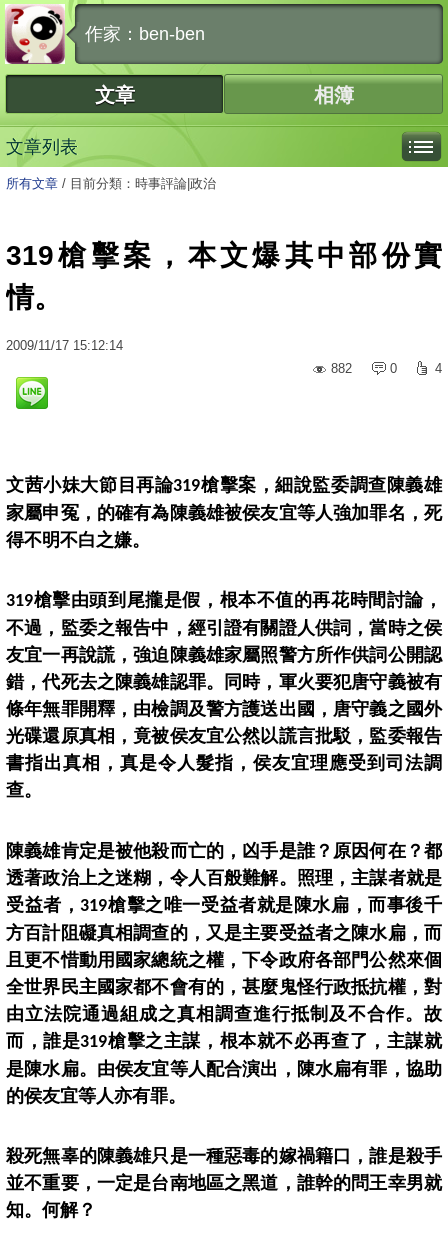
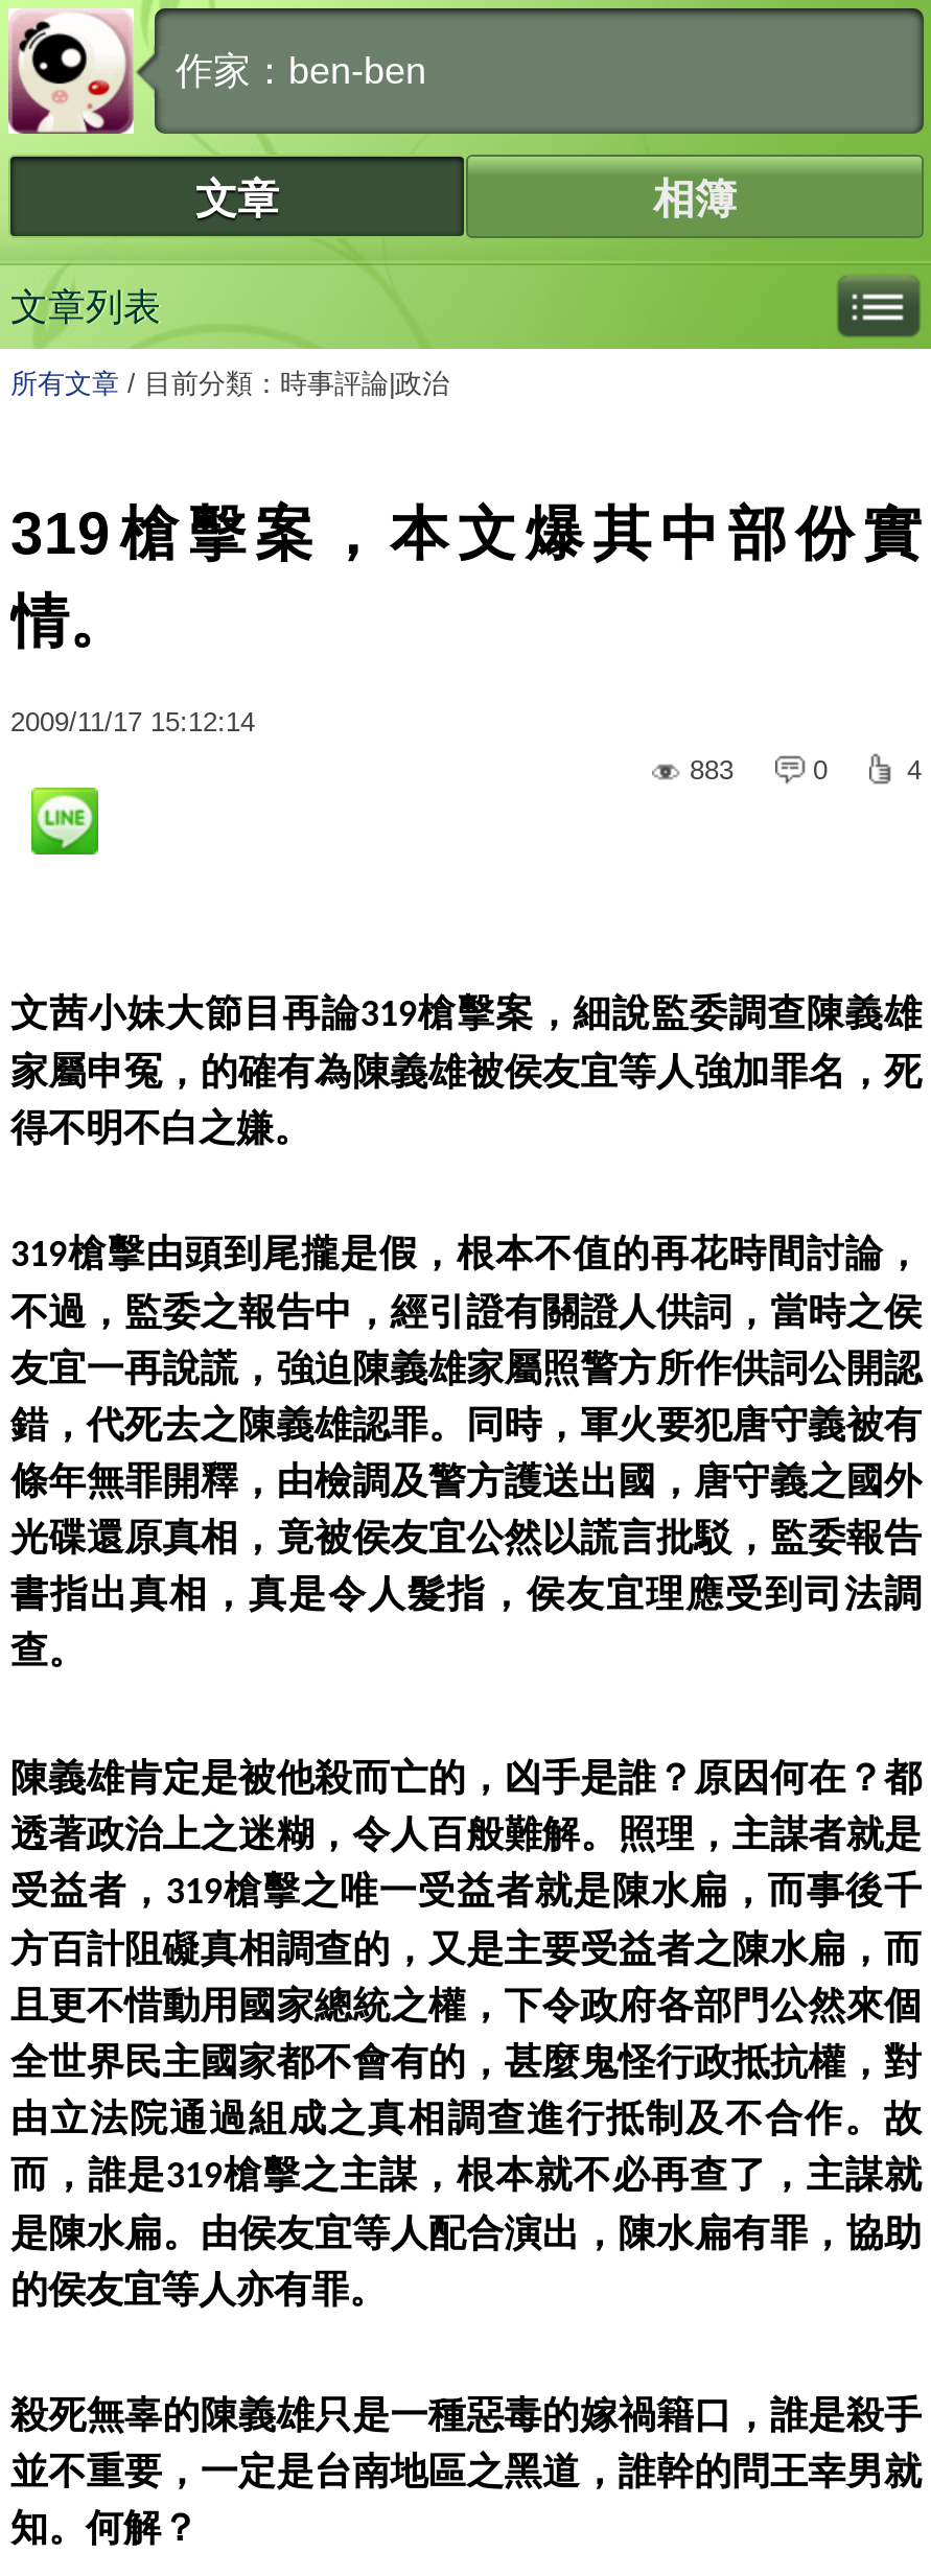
- [image]
+ [image]

- 882
+ 883
